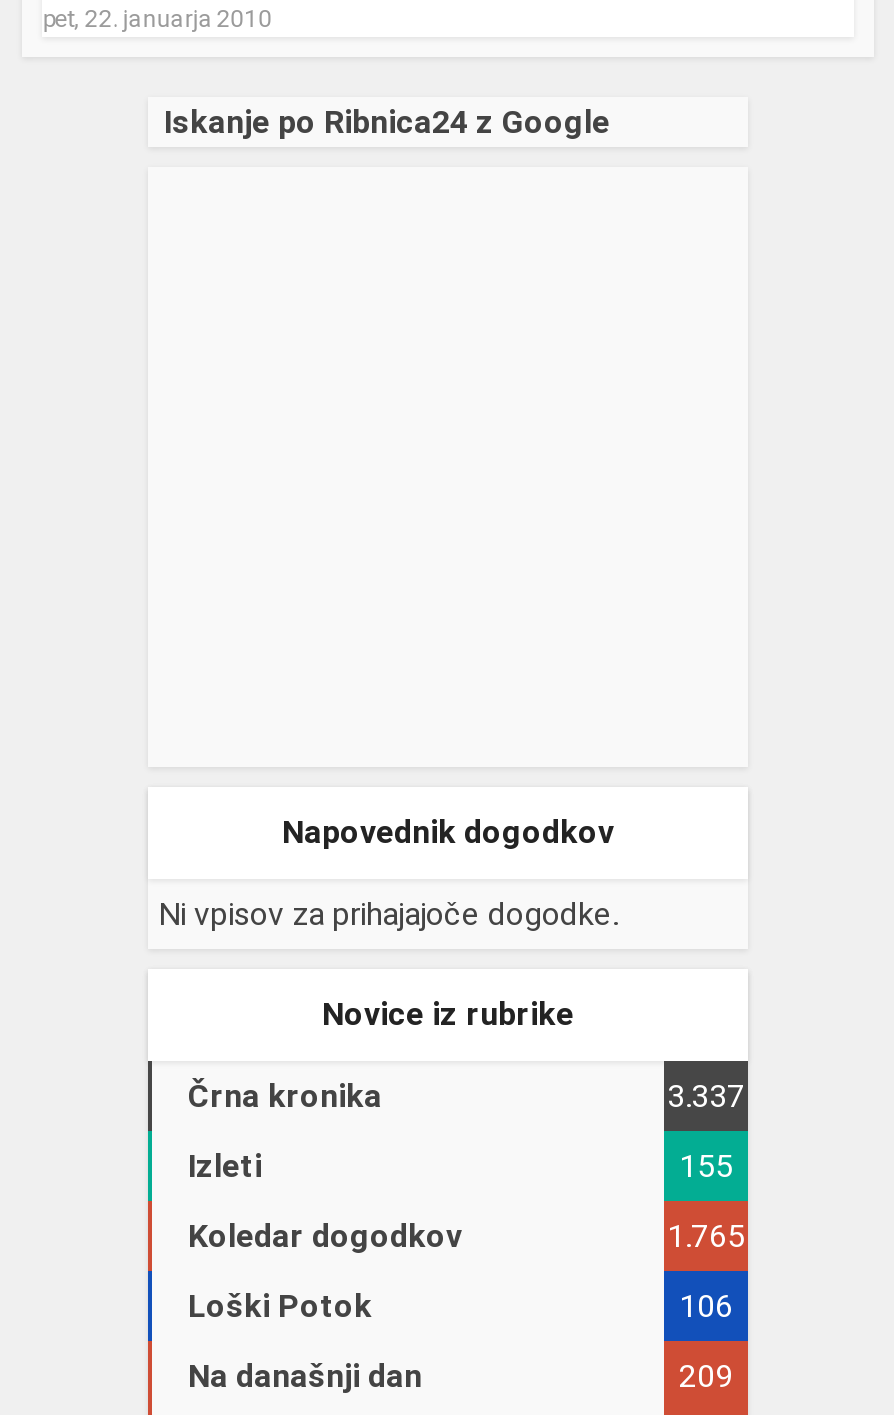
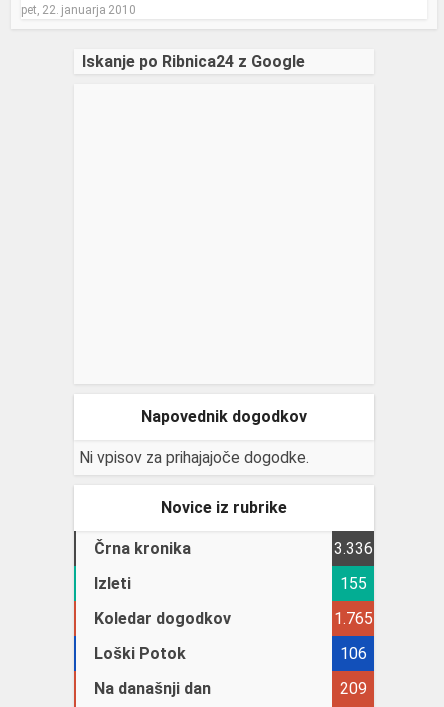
- 3.337
+ 3.336
